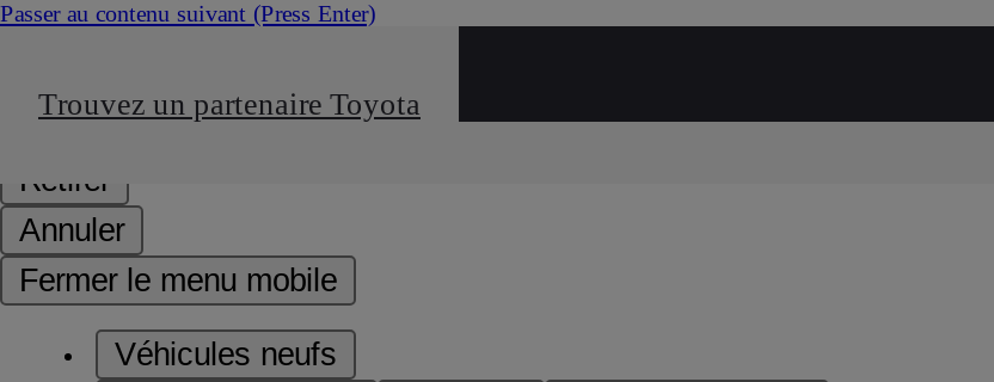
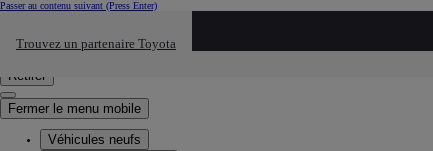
- Annuler
